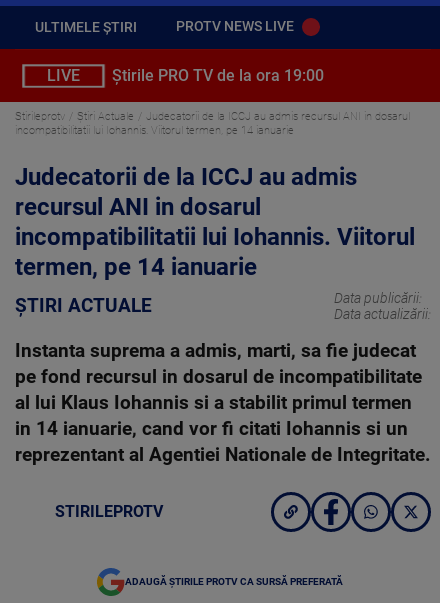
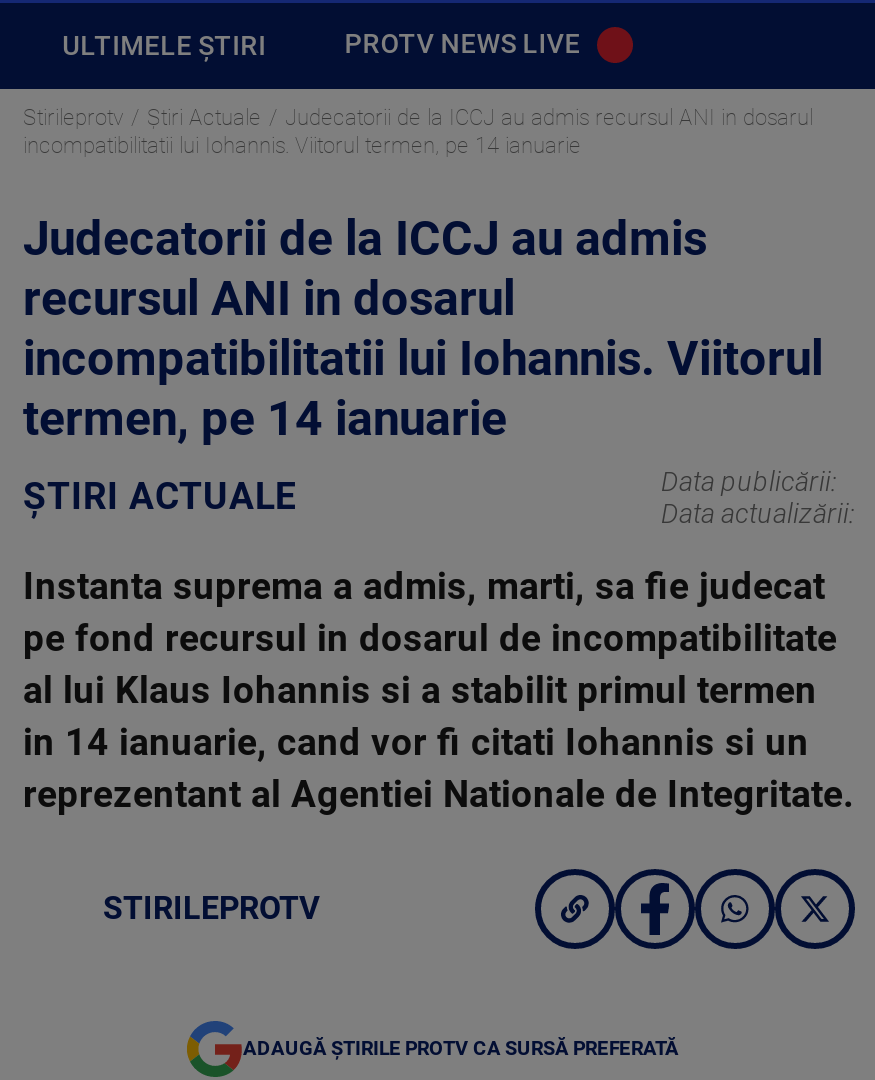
- LIVE
- Știrile PRO TV de la ora 19:00
